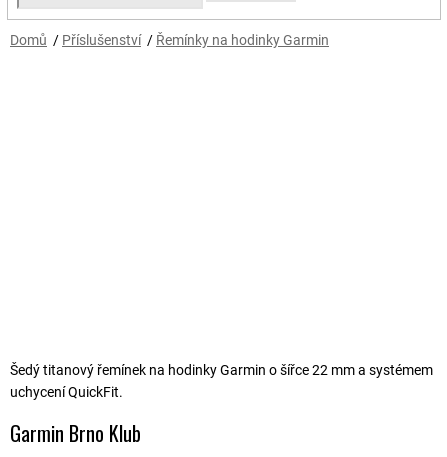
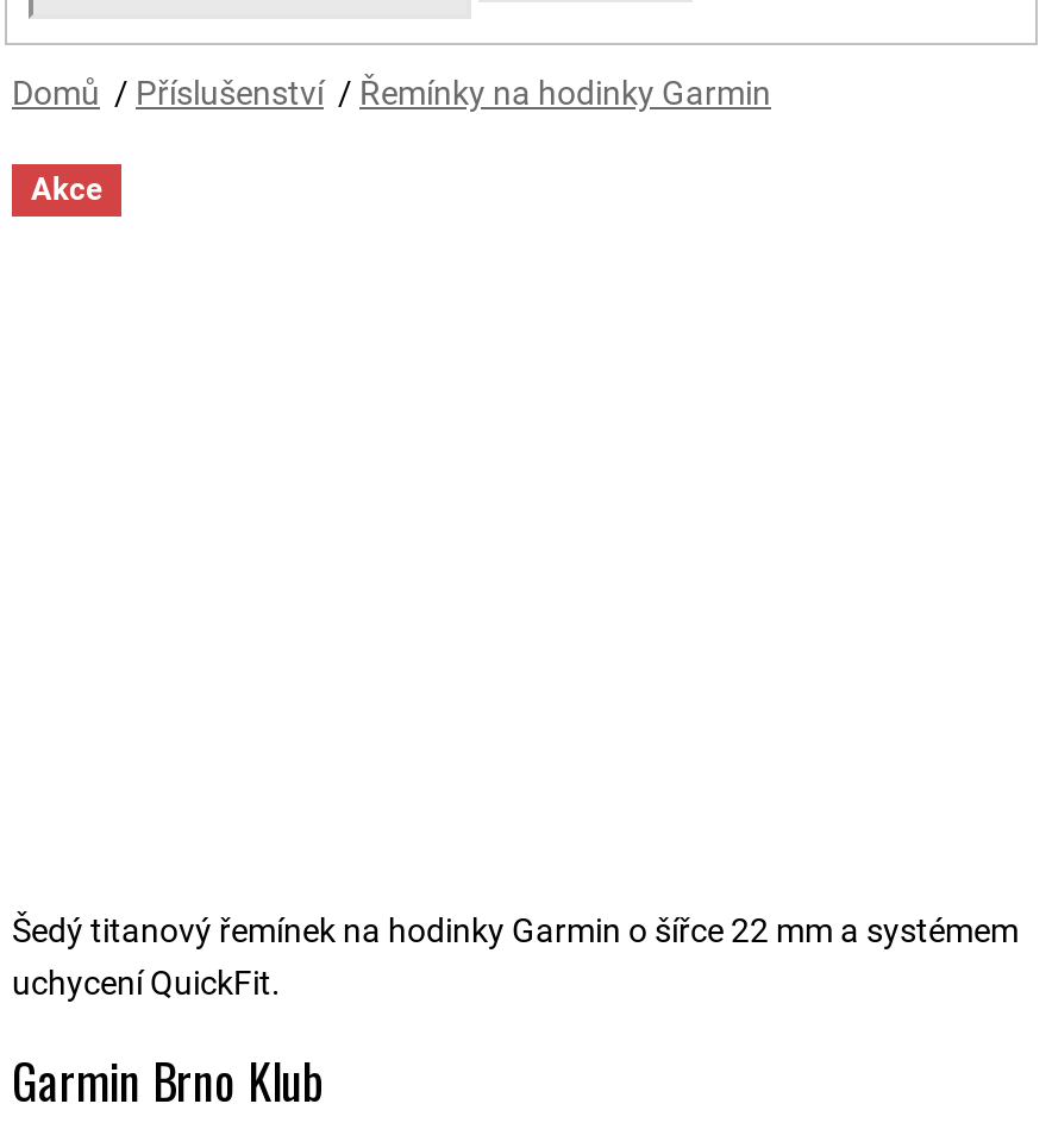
+ Akce
